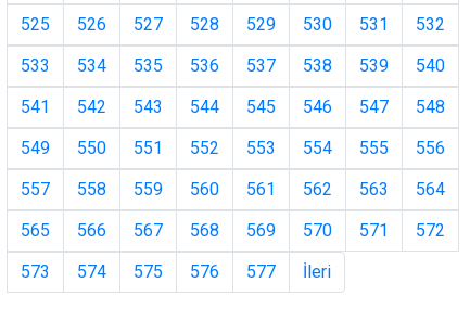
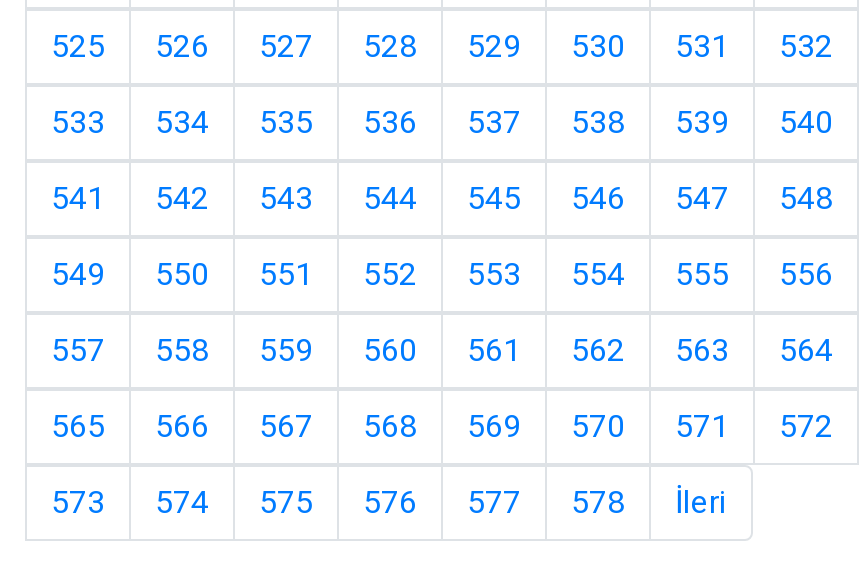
+ 578
